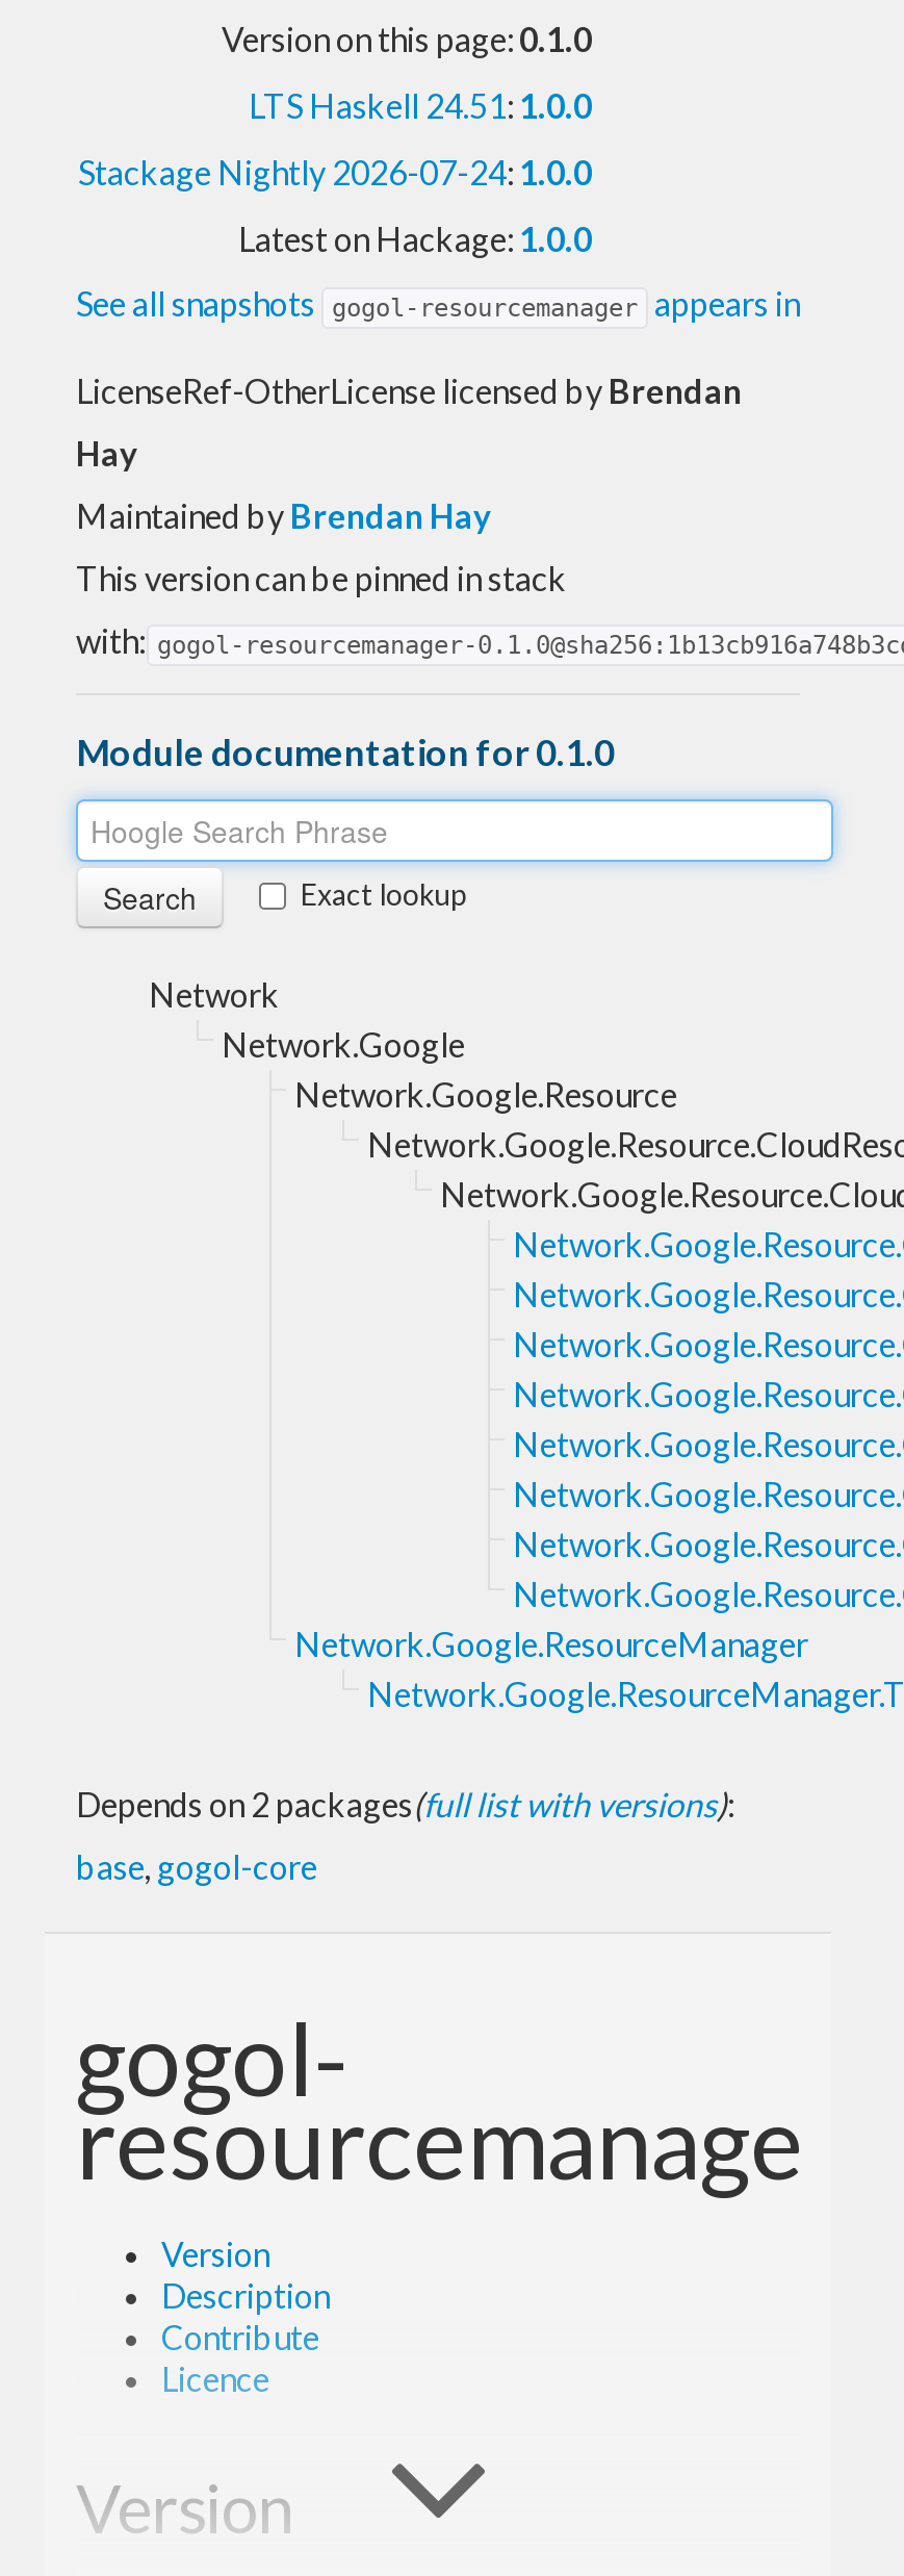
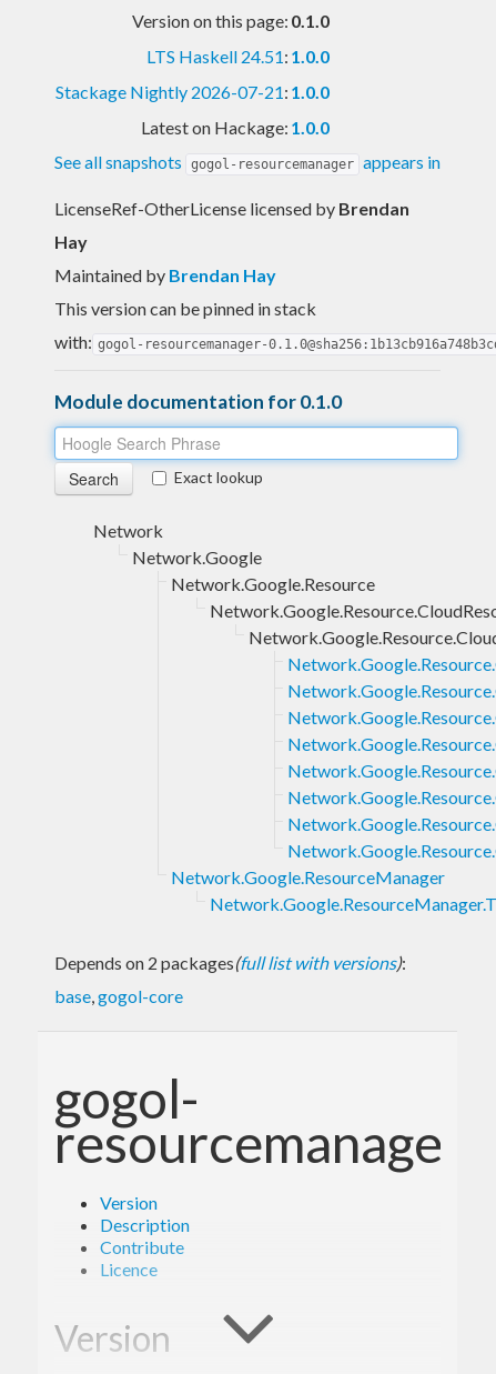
- Stackage Nightly 2026-07-24: 1.0.0
+ Stackage Nightly 2026-07-21: 1.0.0
